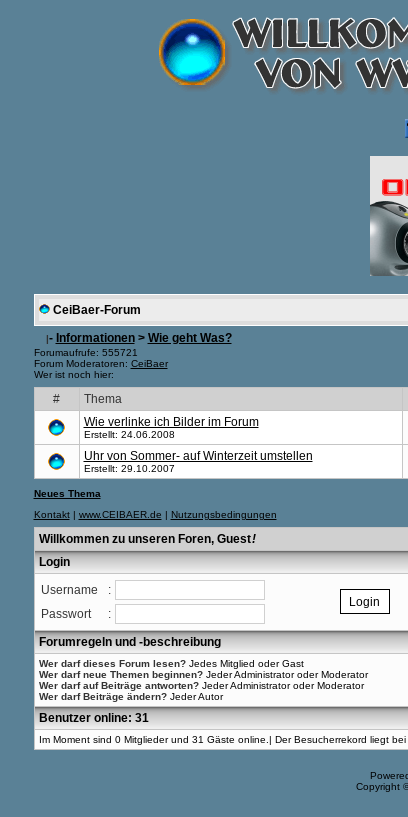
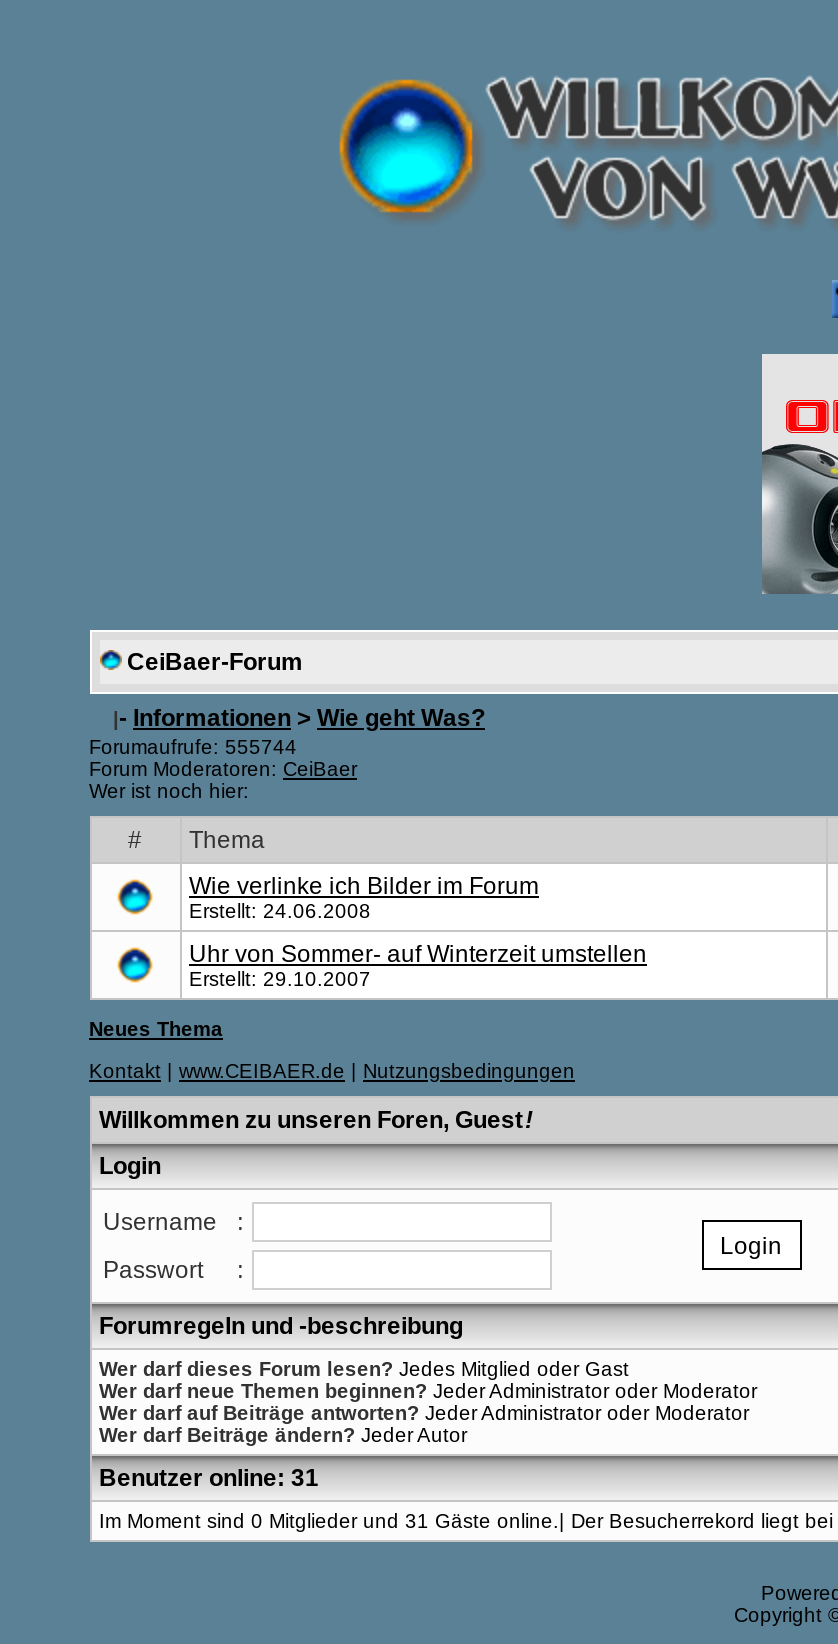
- Forumaufrufe: 555721
+ Forumaufrufe: 555744
